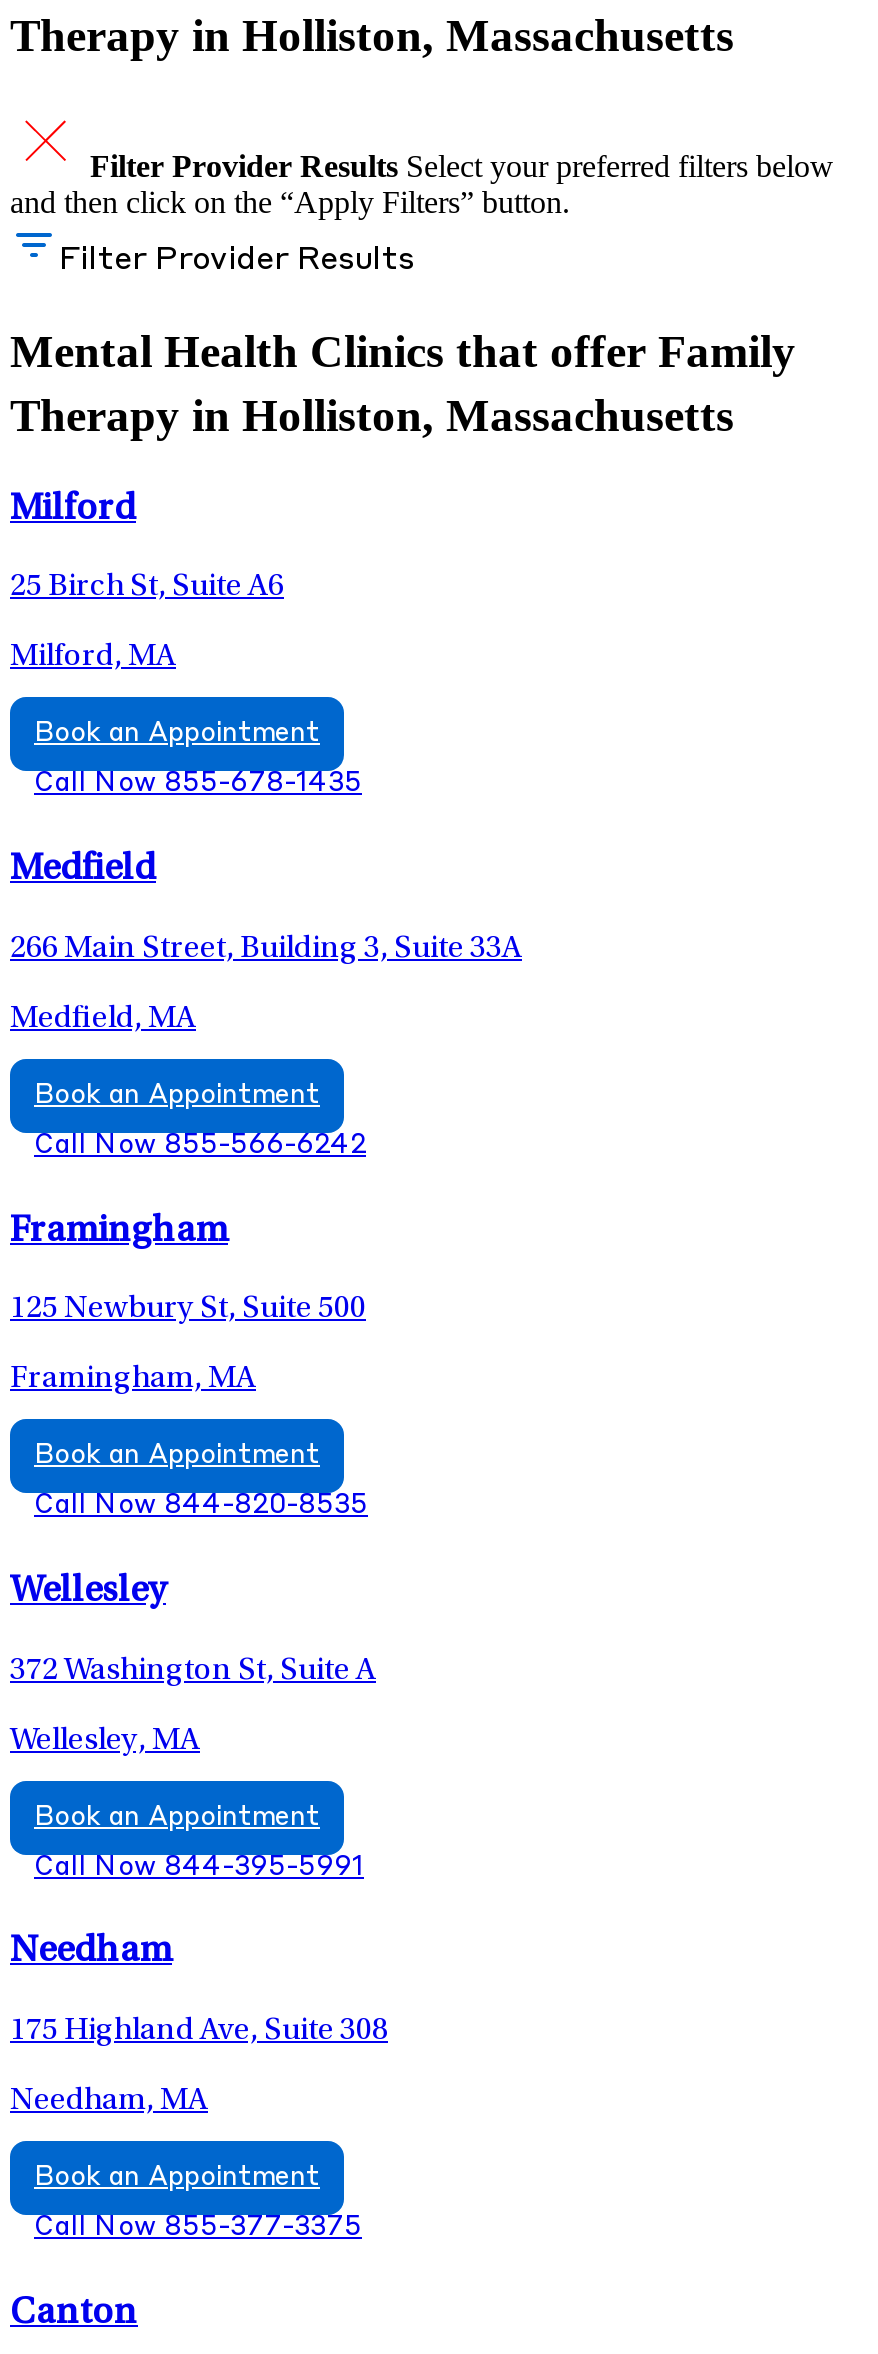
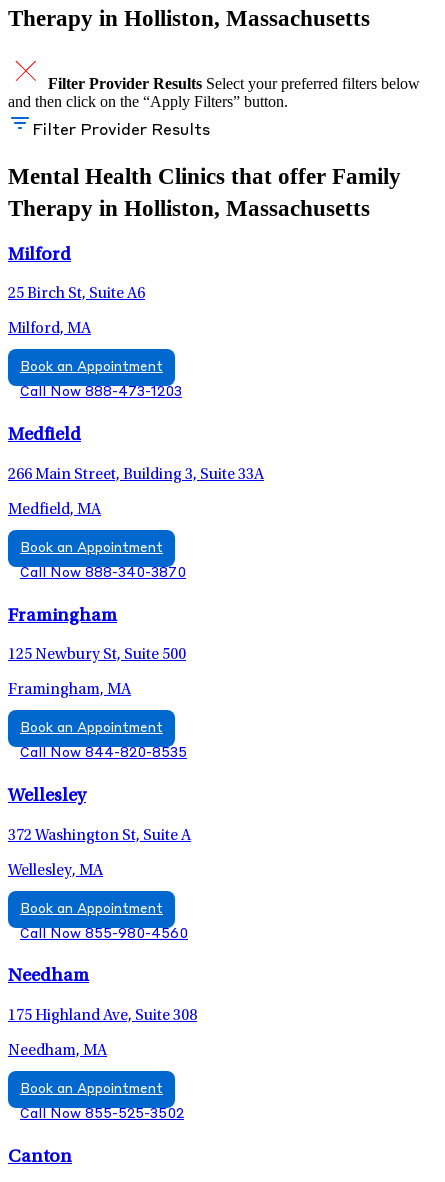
- Call Now 855-678-1435
+ Call Now 888-473-1203

- Call Now 855-566-6242
+ Call Now 888-340-3870

- Call Now 844-395-5991
+ Call Now 855-980-4560

- Call Now 855-377-3375
+ Call Now 855-525-3502
